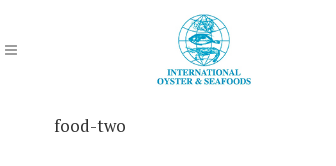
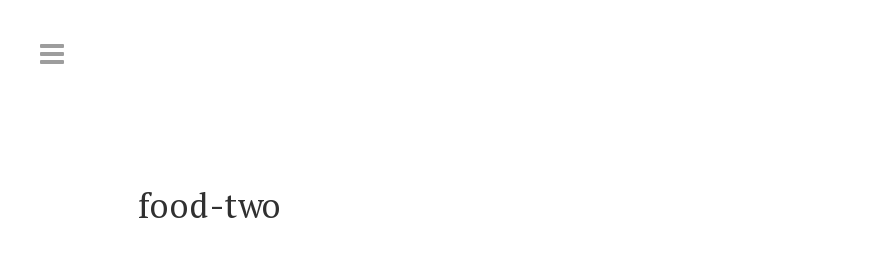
- [image]
